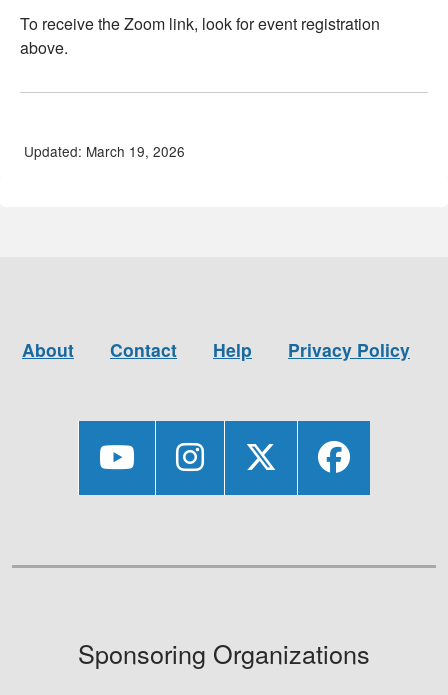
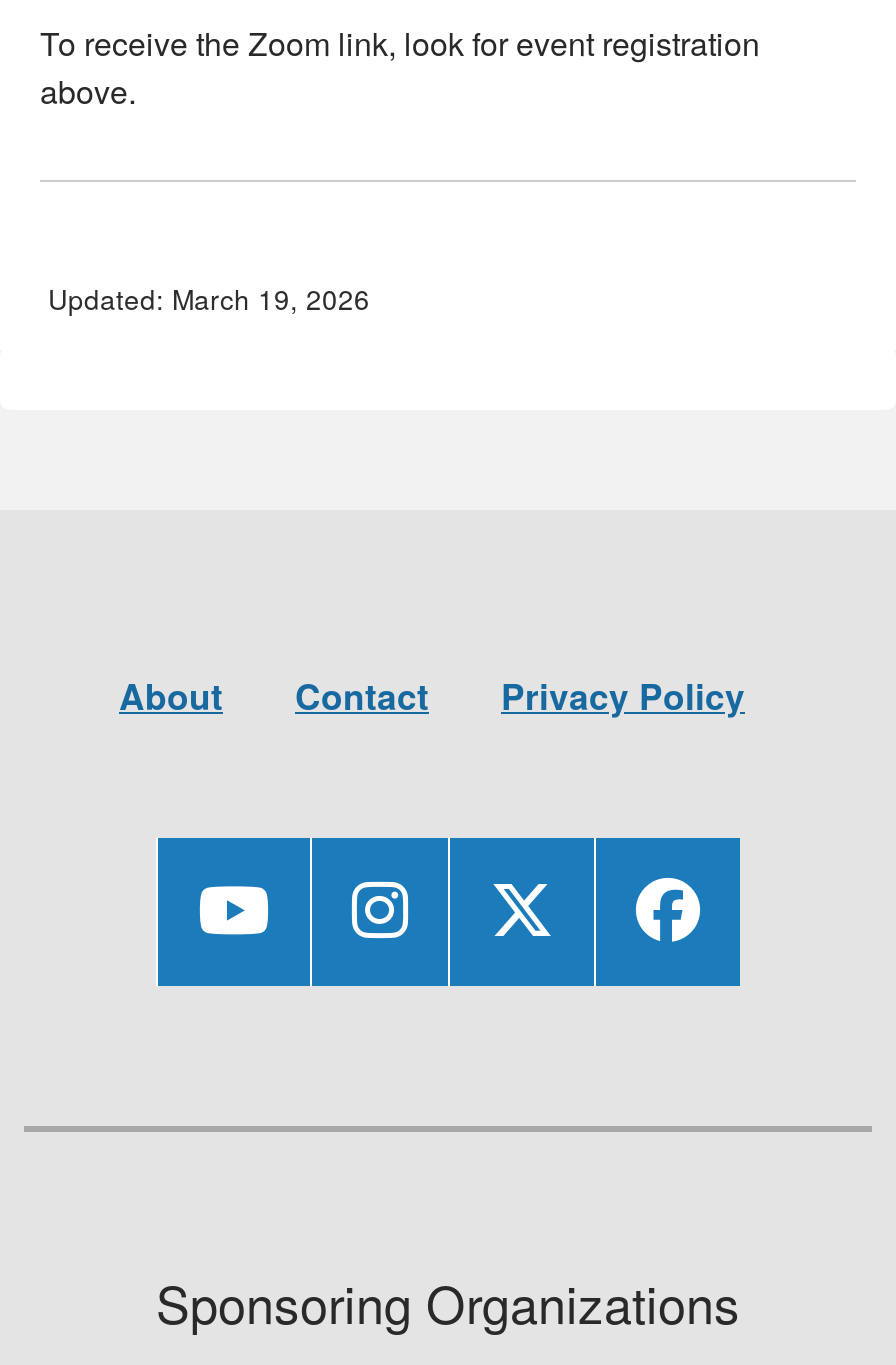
- Help
